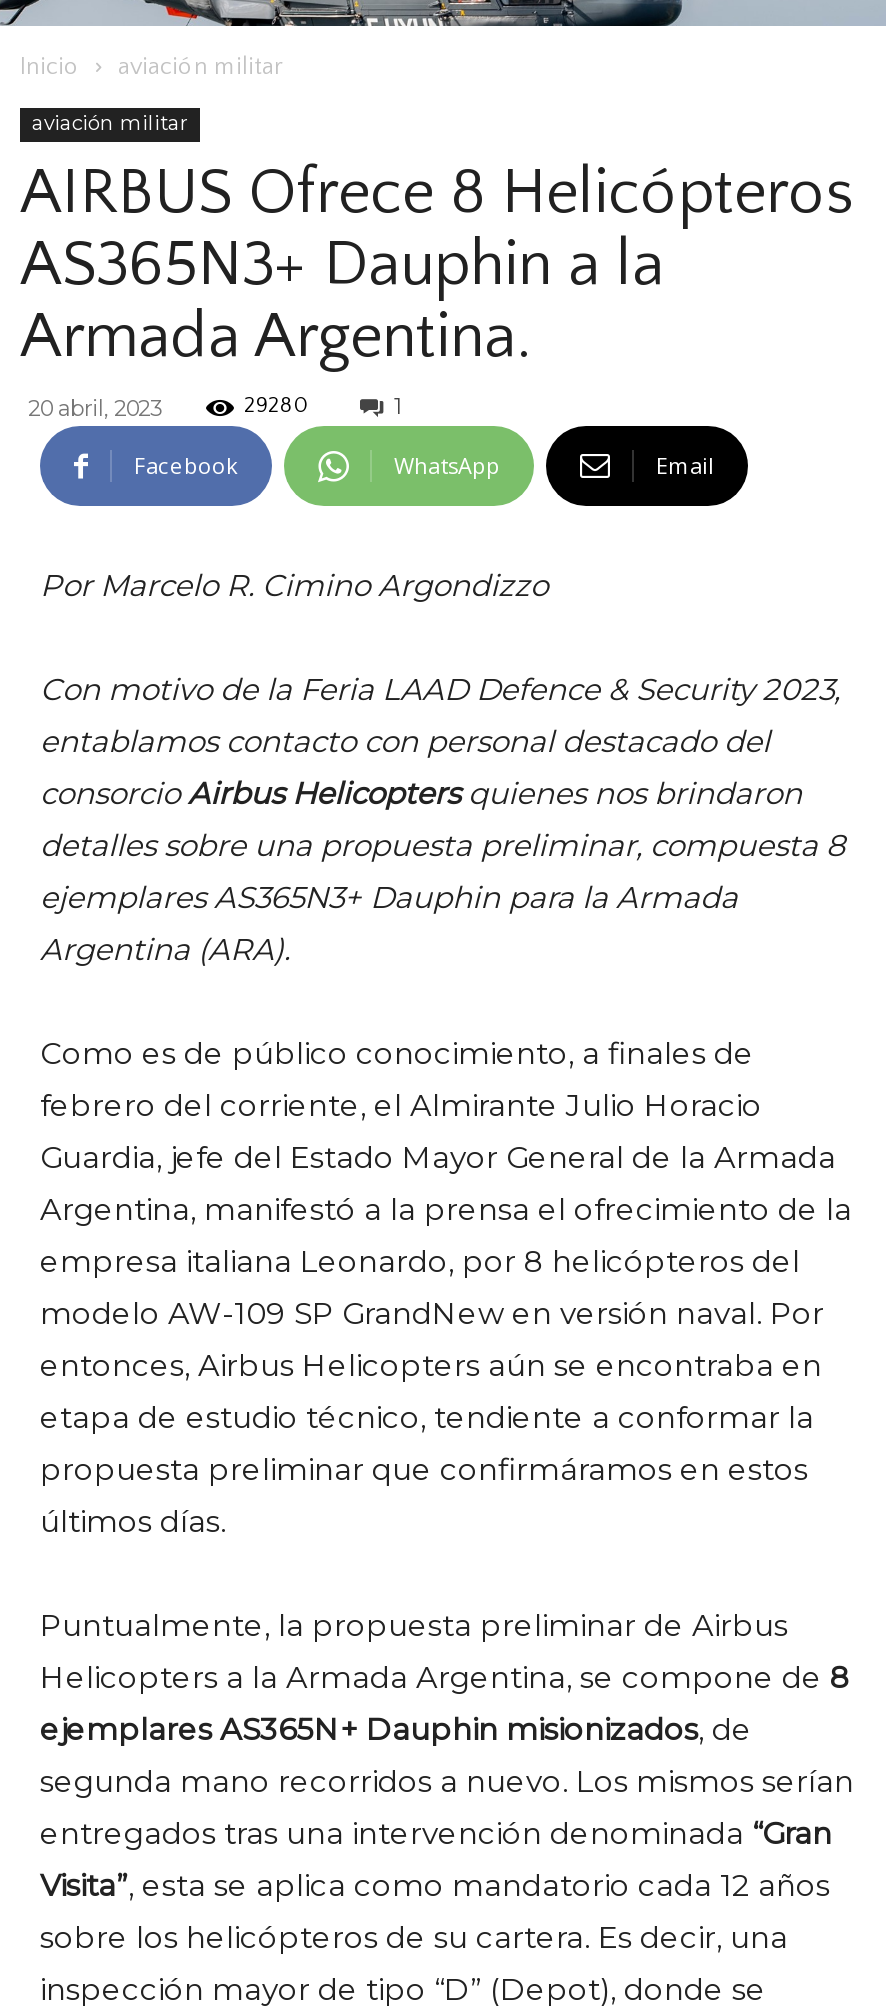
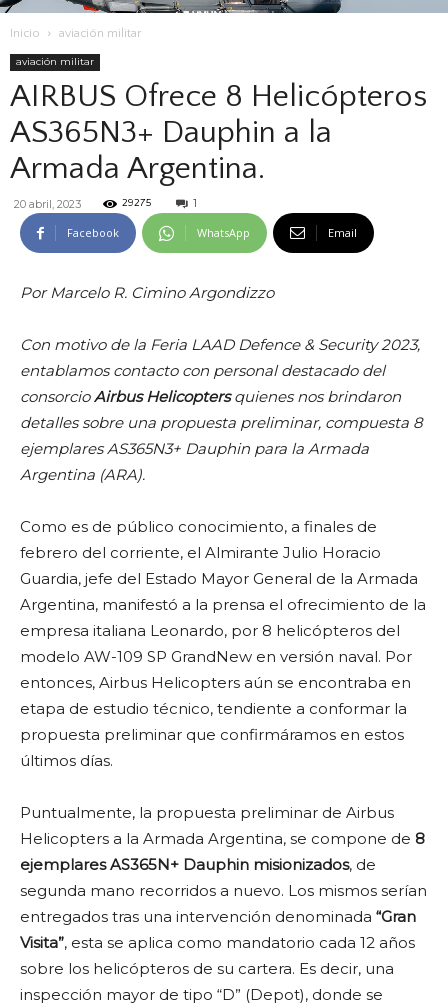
- 29280
+ 29275
